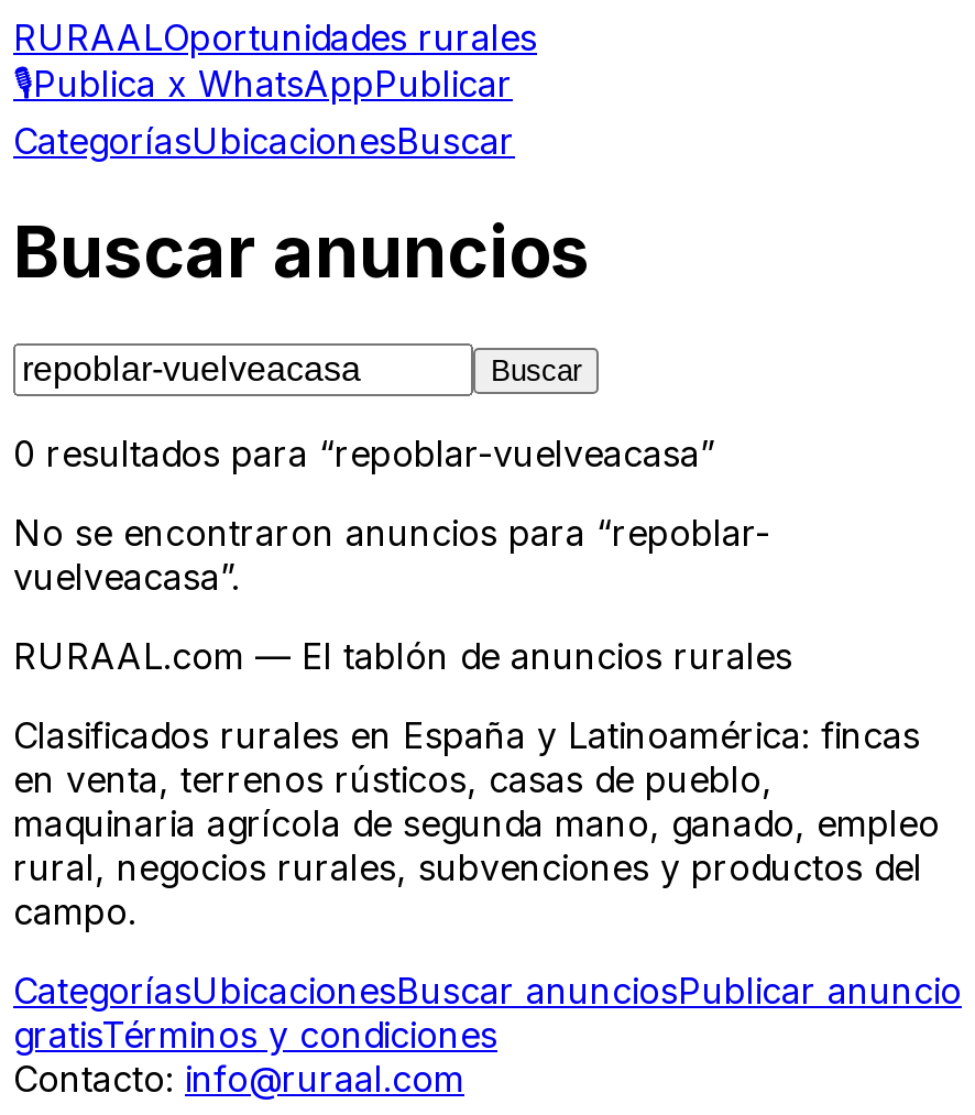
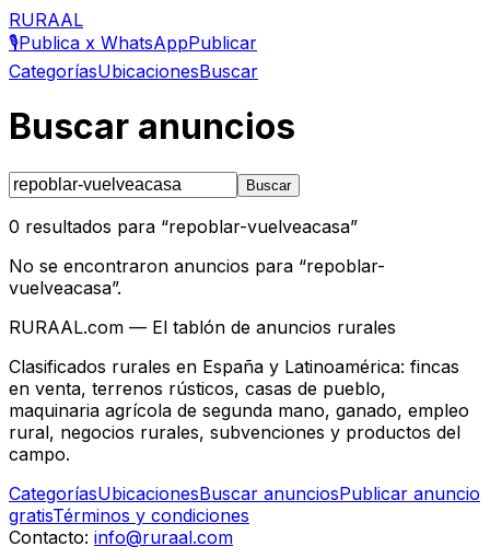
- RURAALOportunidades rurales
+ RURAAL
